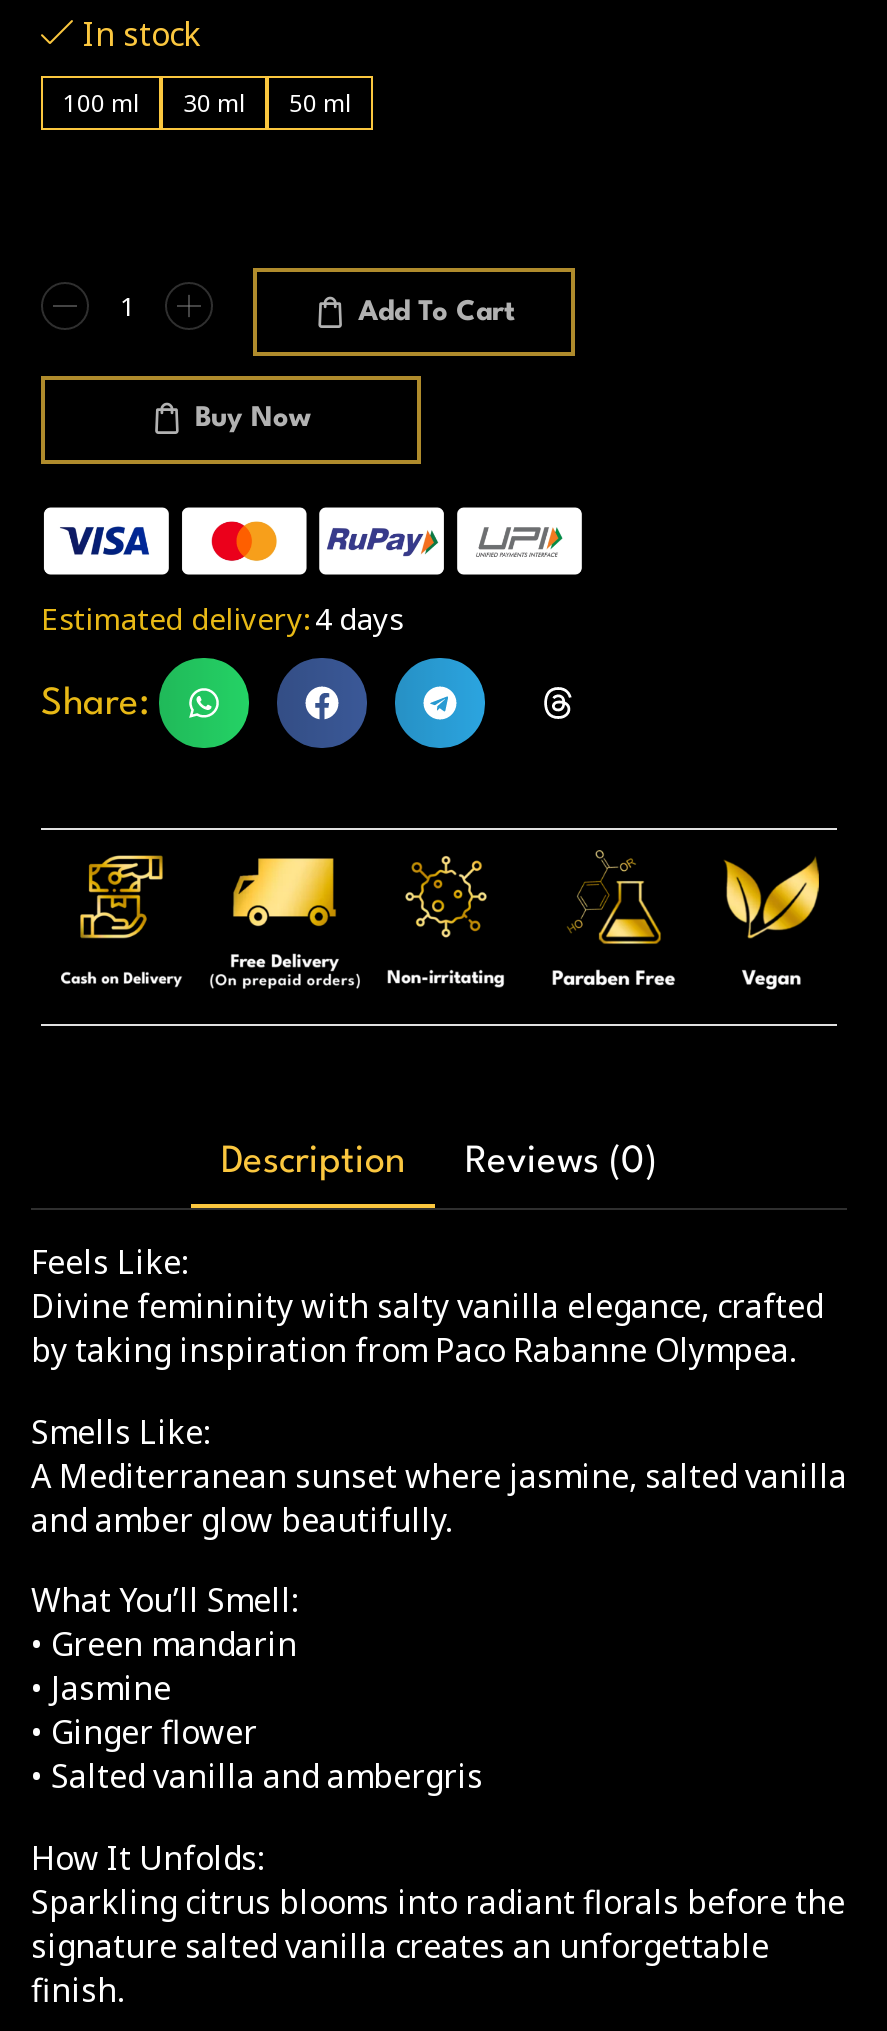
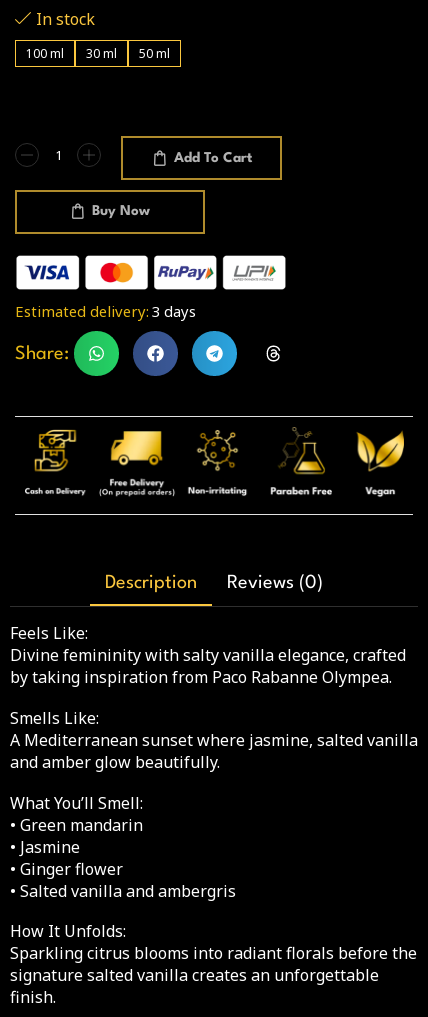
- Estimated delivery: 4 days
+ Estimated delivery: 3 days
